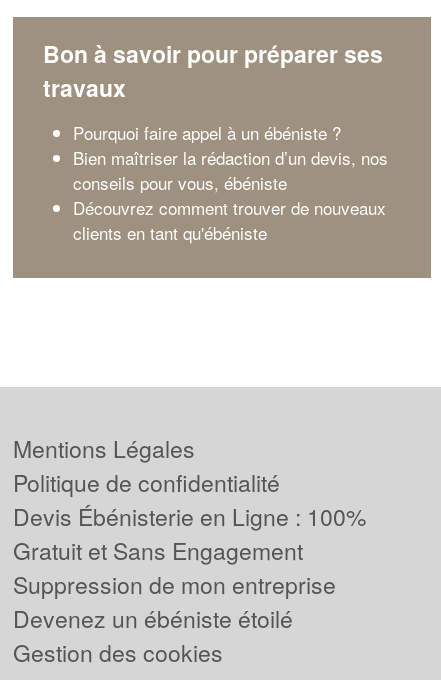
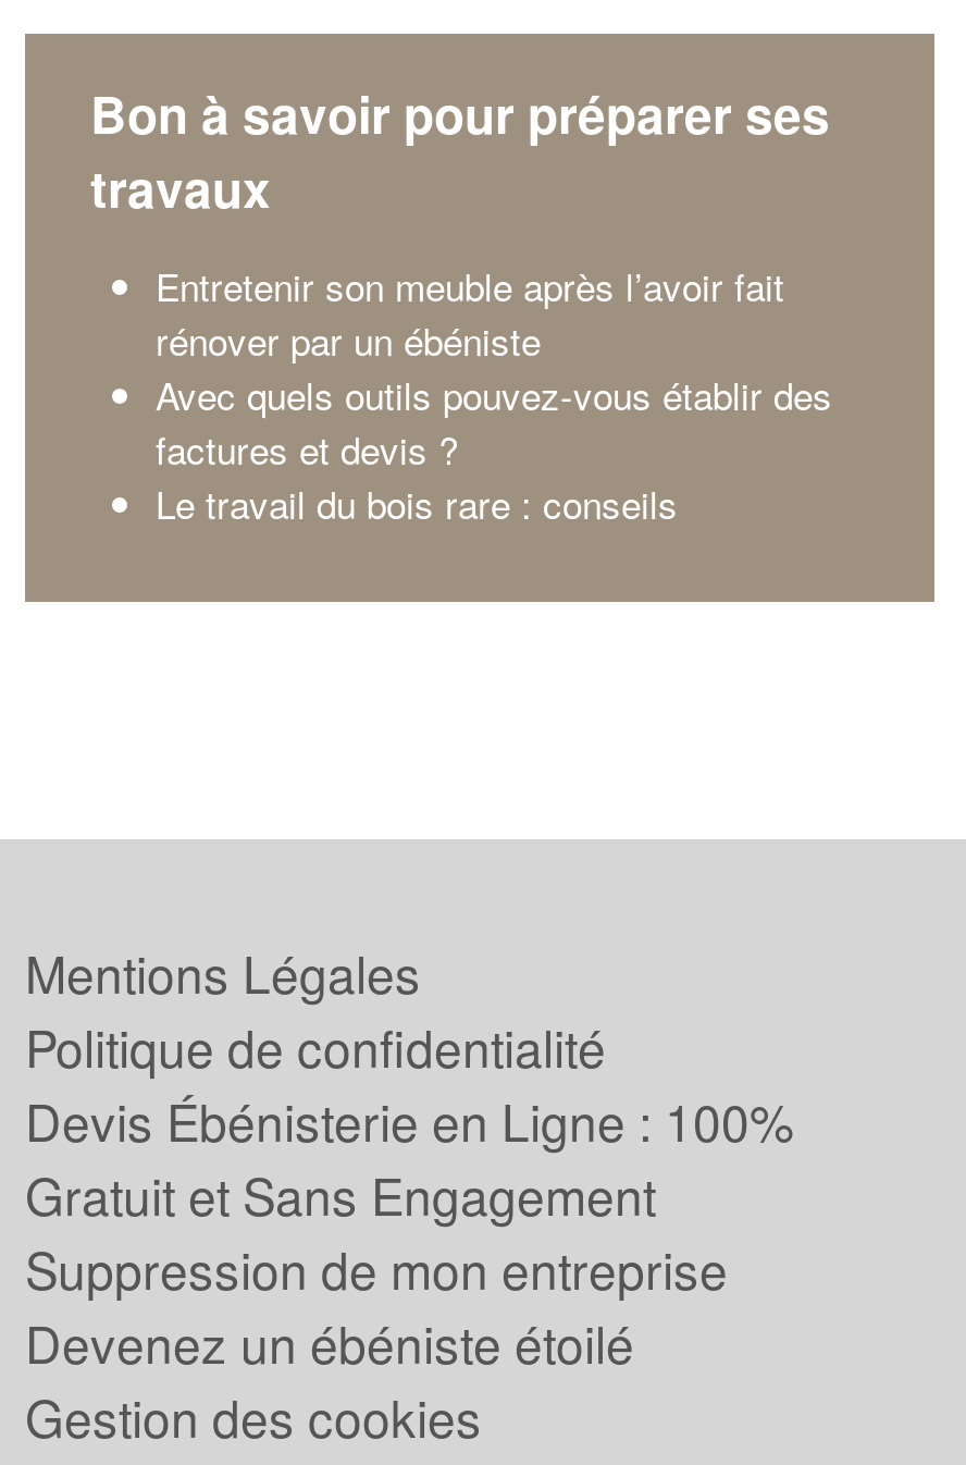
- Pourquoi faire appel à un ébéniste ?
- Bien maîtriser la rédaction d’un devis, nos
- conseils pour vous, ébéniste
- Découvrez comment trouver de nouveaux
- clients en tant qu'ébéniste
+ Entretenir son meuble après l’avoir fait
+ rénover par un ébéniste
+ Avec quels outils pouvez-vous établir des
+ factures et devis ?
+ Le travail du bois rare : conseils
